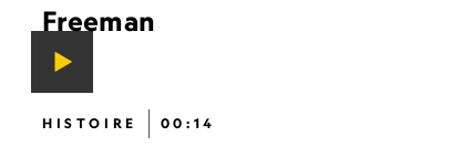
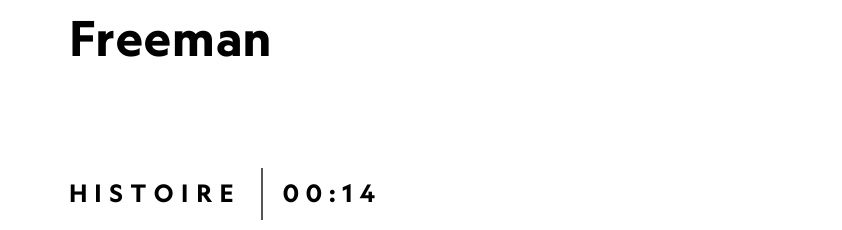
- [image]
